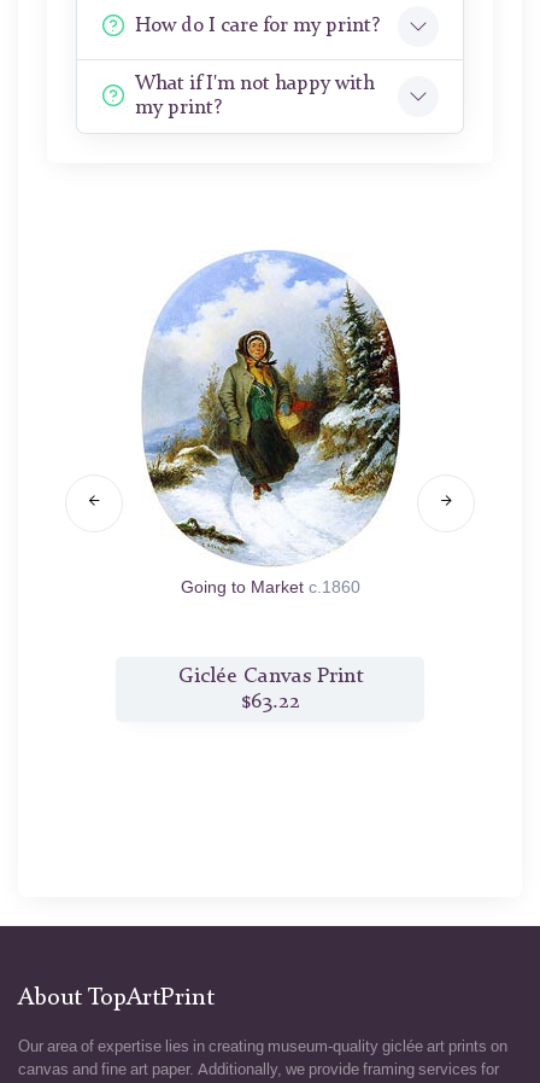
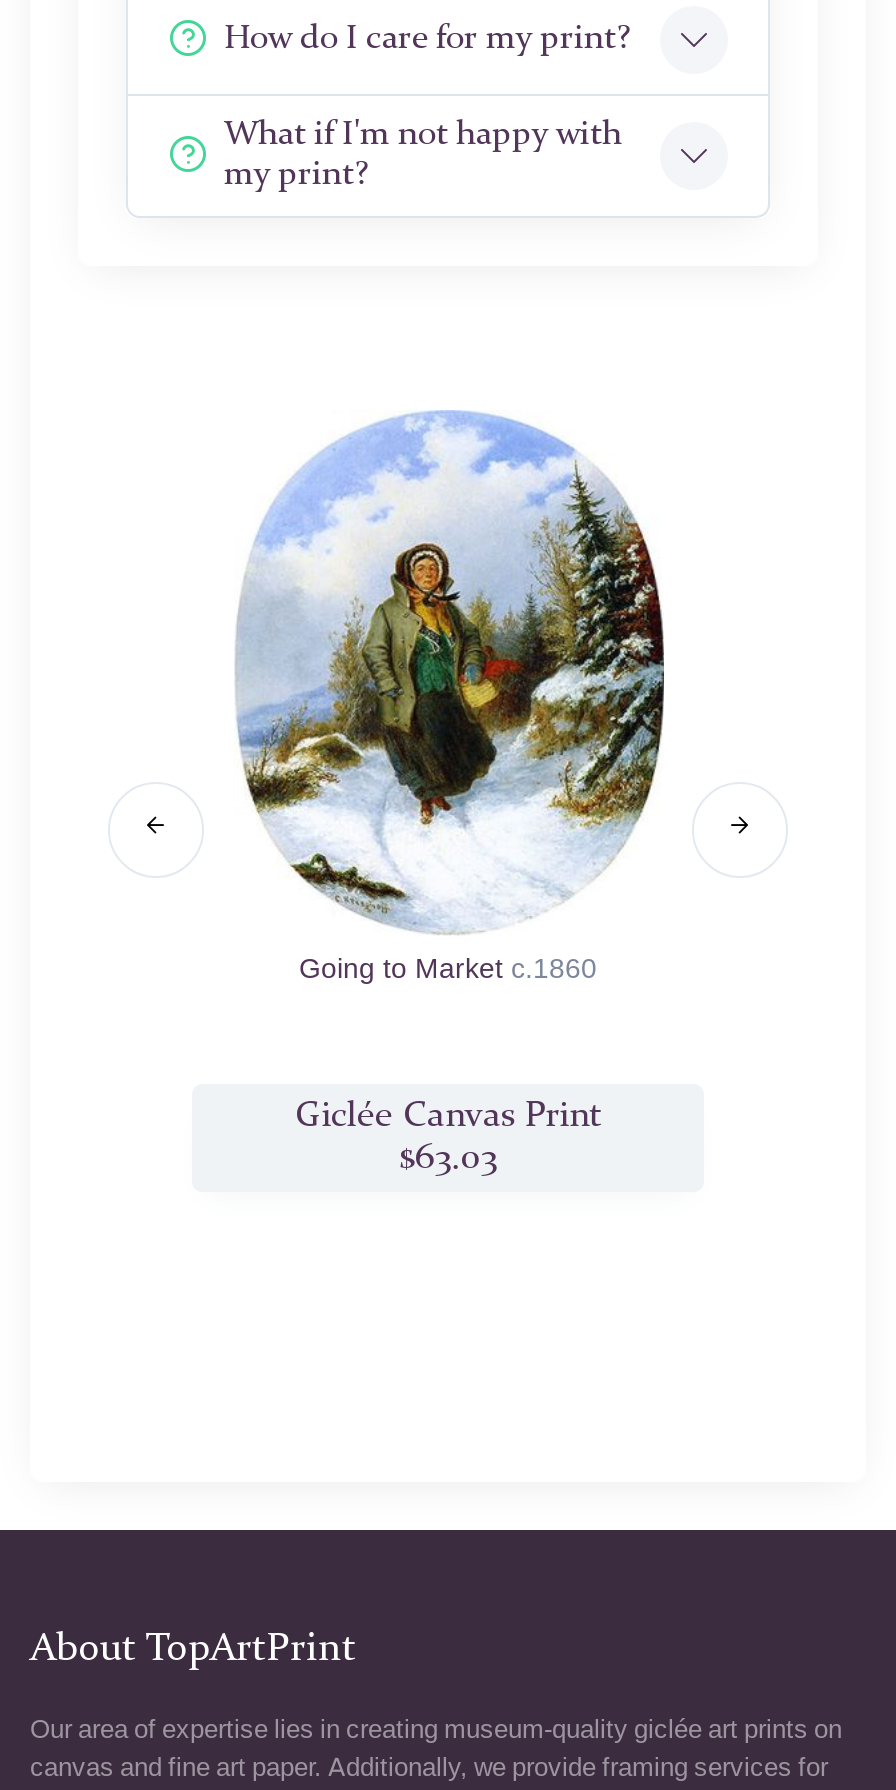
- $63.22
+ $63.03
